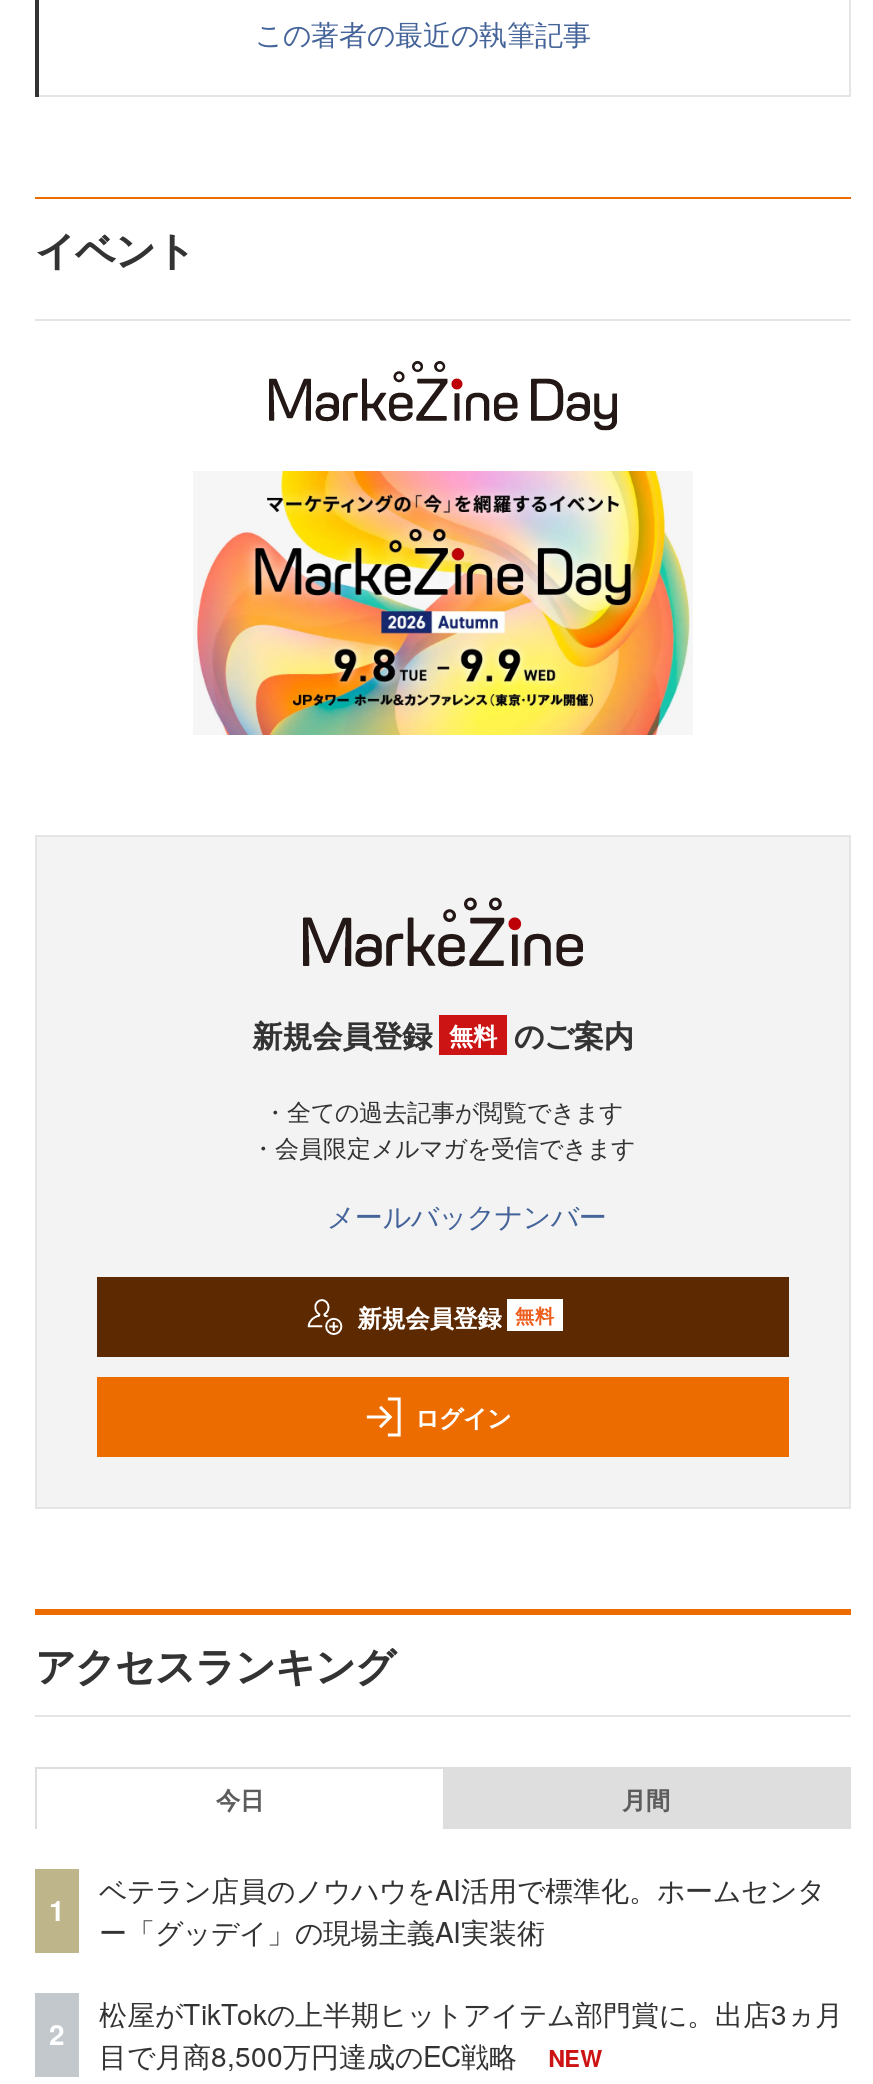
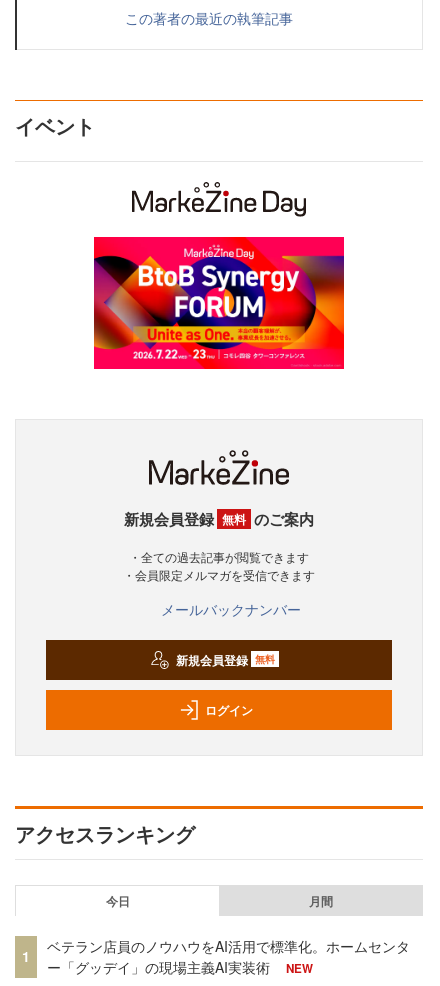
- [image]
+ [image]

- 松屋がTikTokの上半期ヒットアイテム部門賞に。出店3ヵ月
- 目で月商8,500万円達成のEC戦略

- 2
